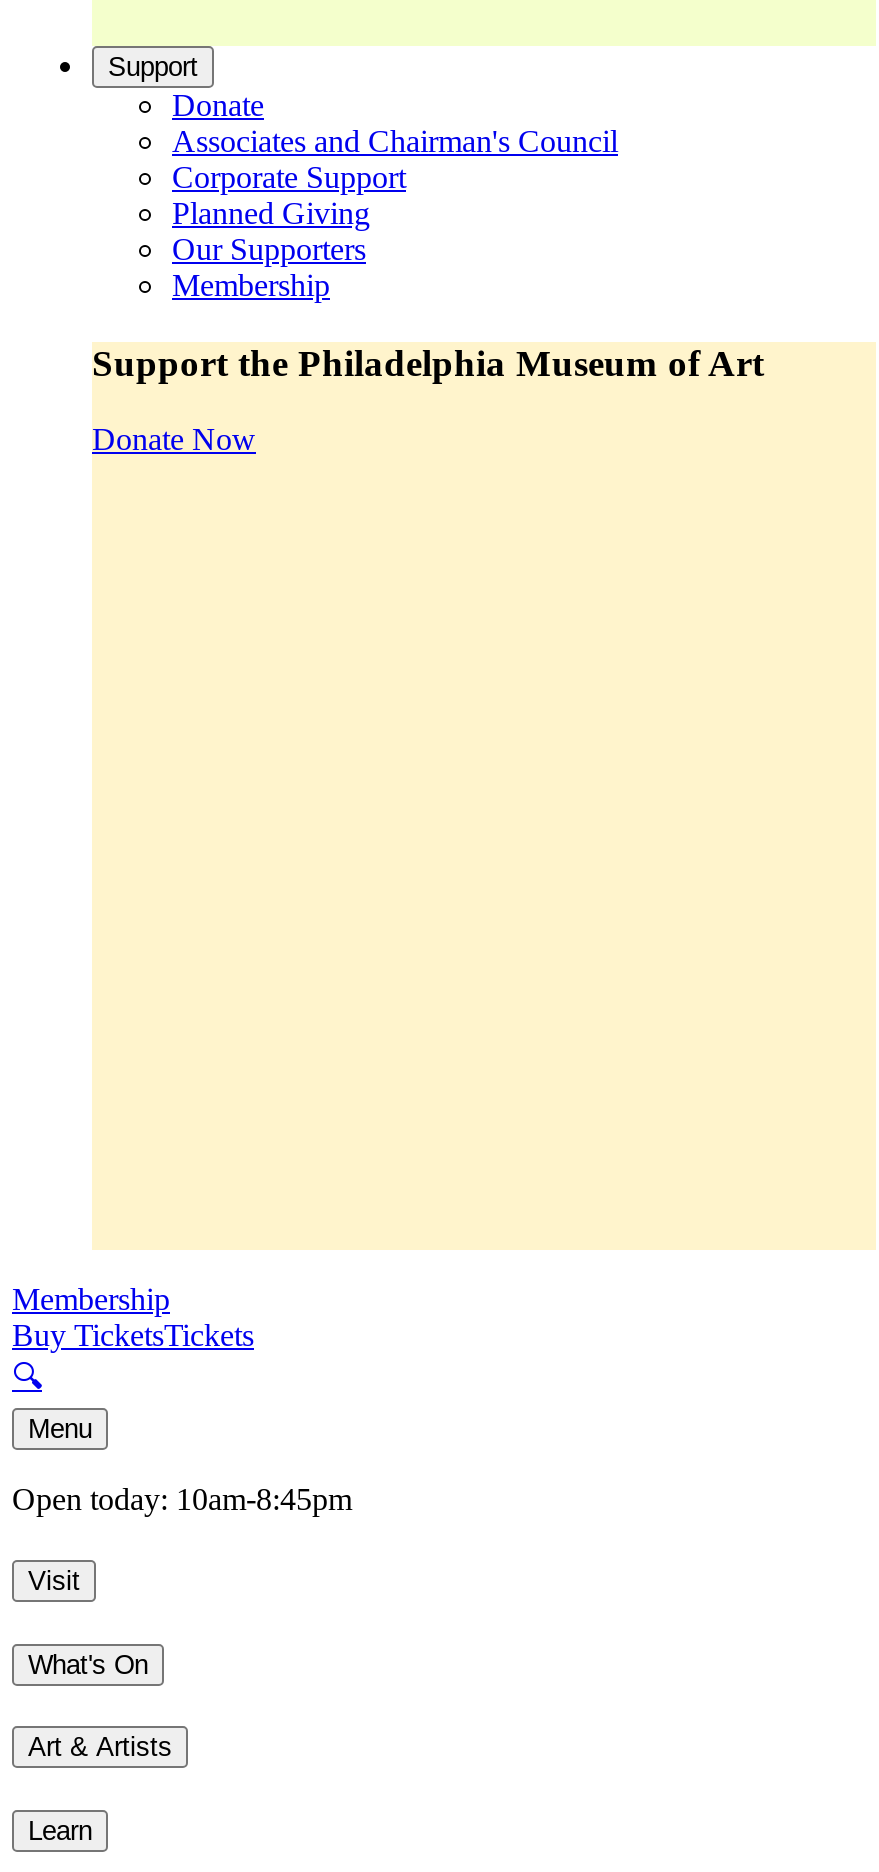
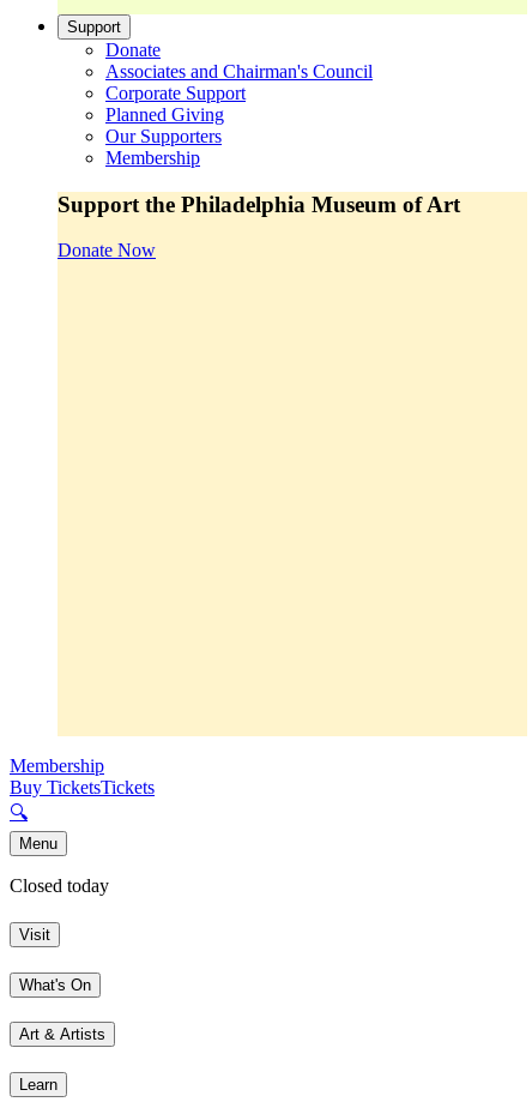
- Open today: 10am-8:45pm
+ Closed today
